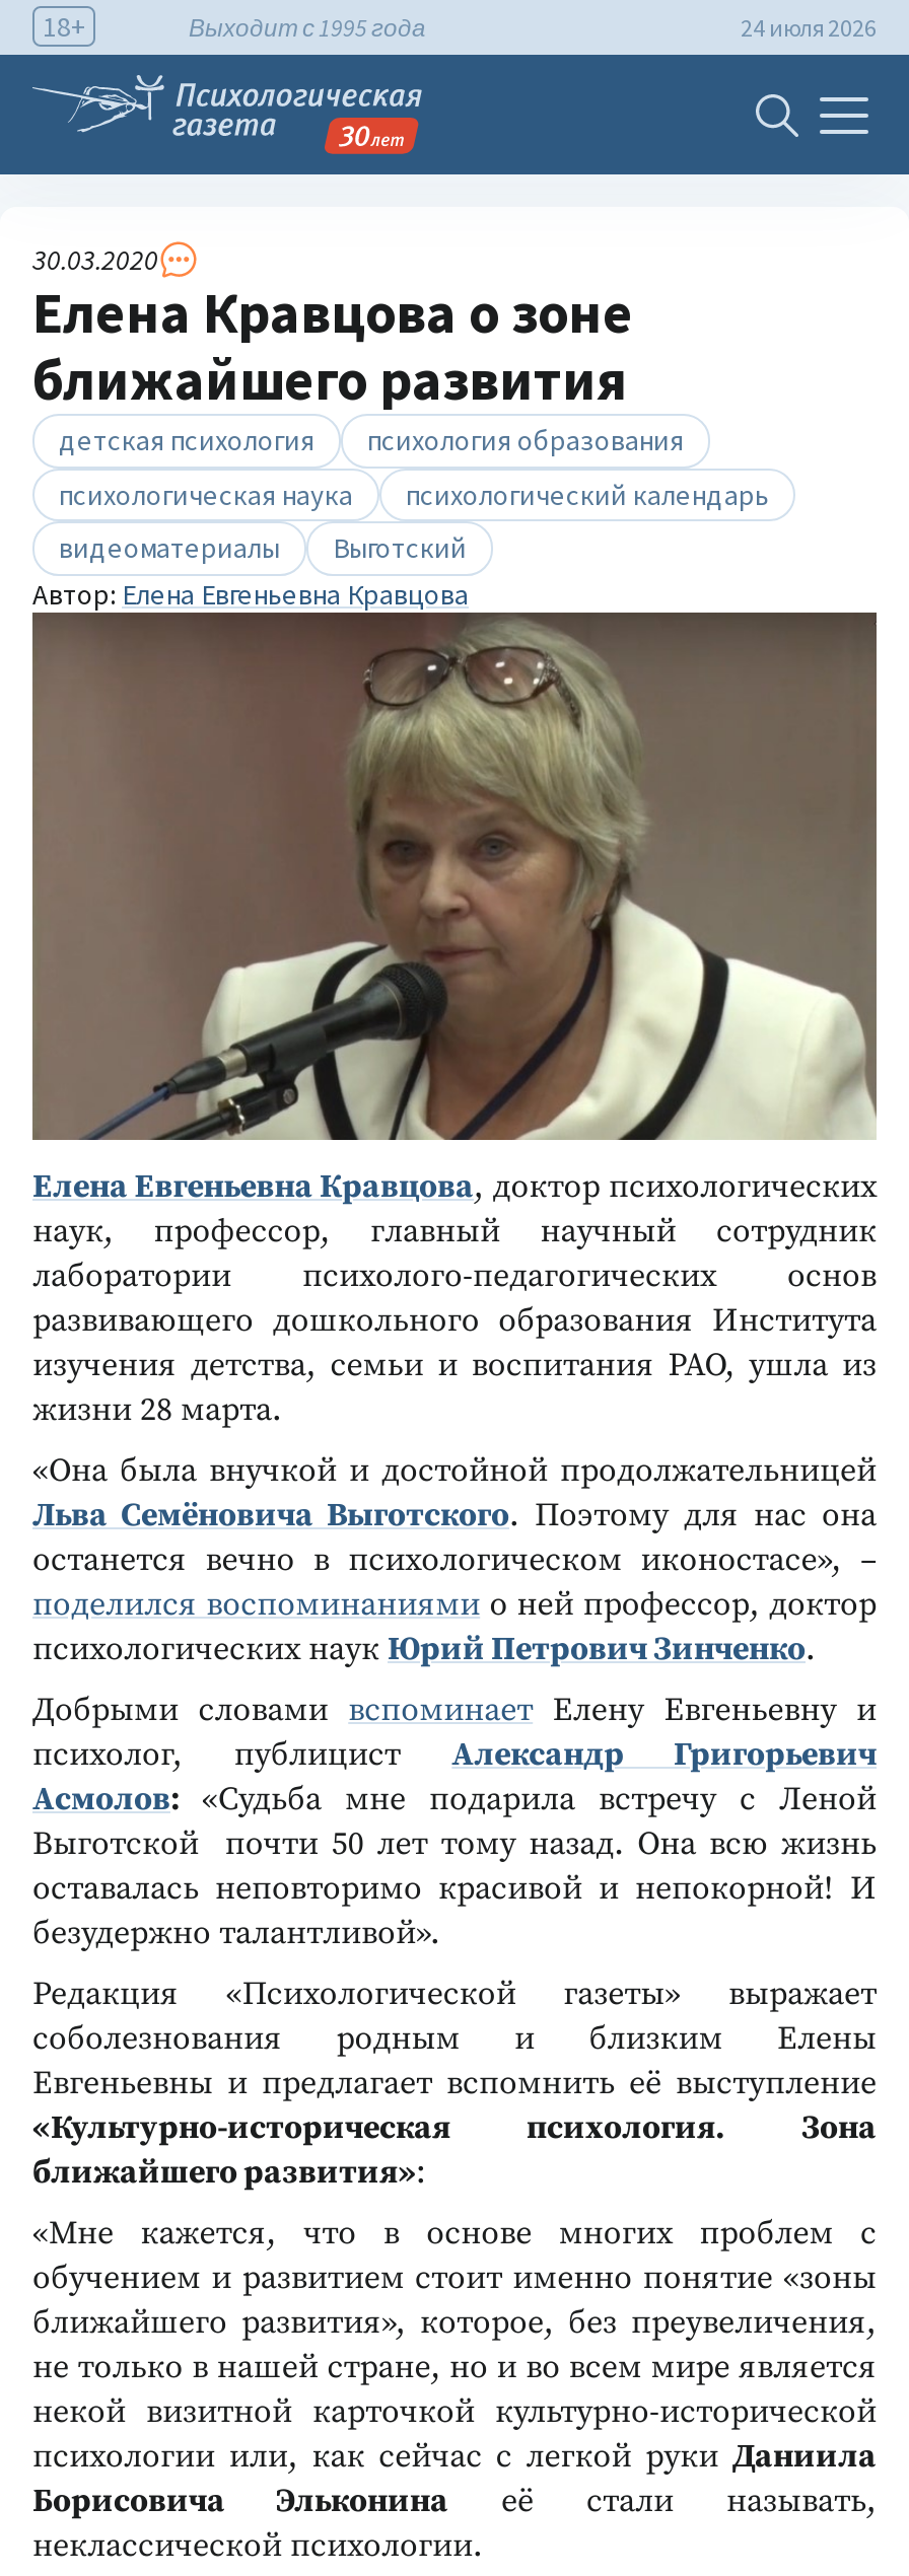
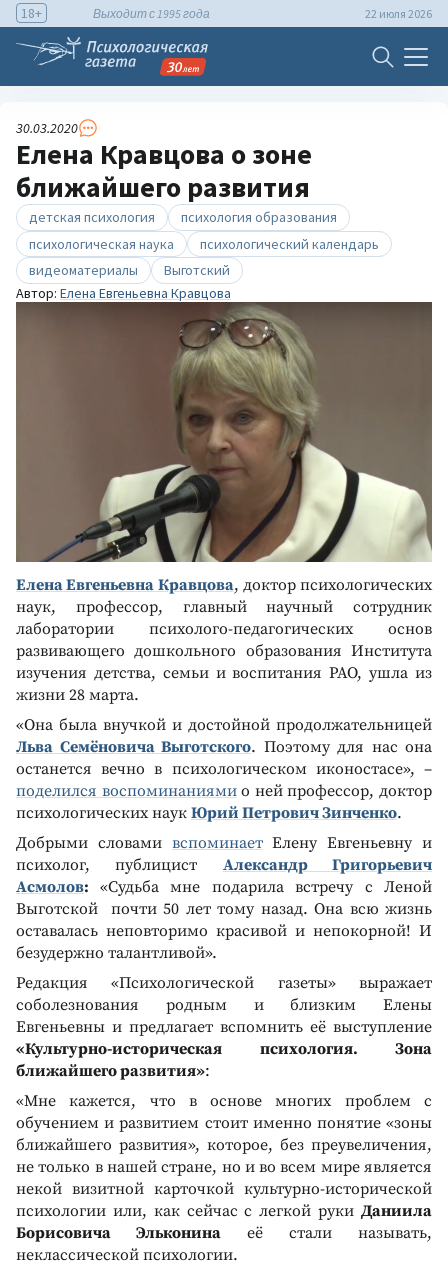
- 24 июля 2026
+ 22 июля 2026
